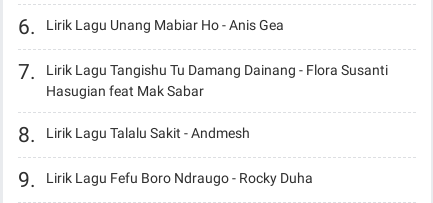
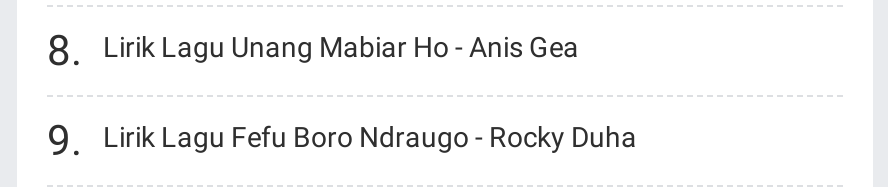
- Lirik Lagu Tangishu Tu Damang Dainang - Flora Susanti
- Hasugian feat Mak Sabar
- Lirik Lagu Talalu Sakit - Andmesh
